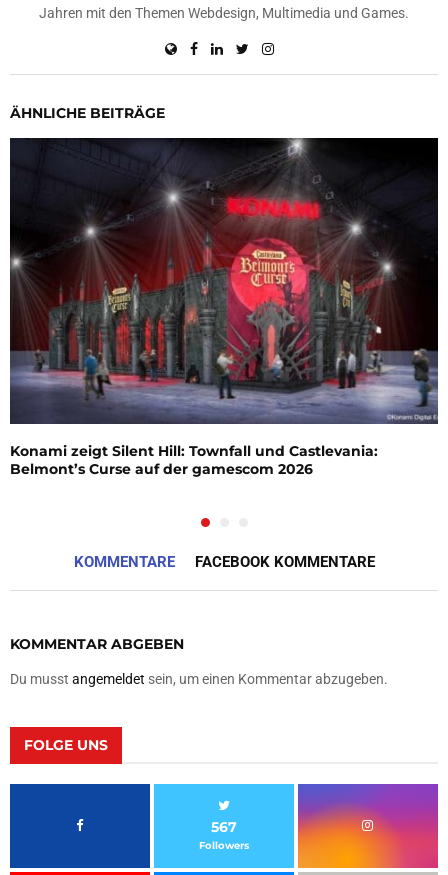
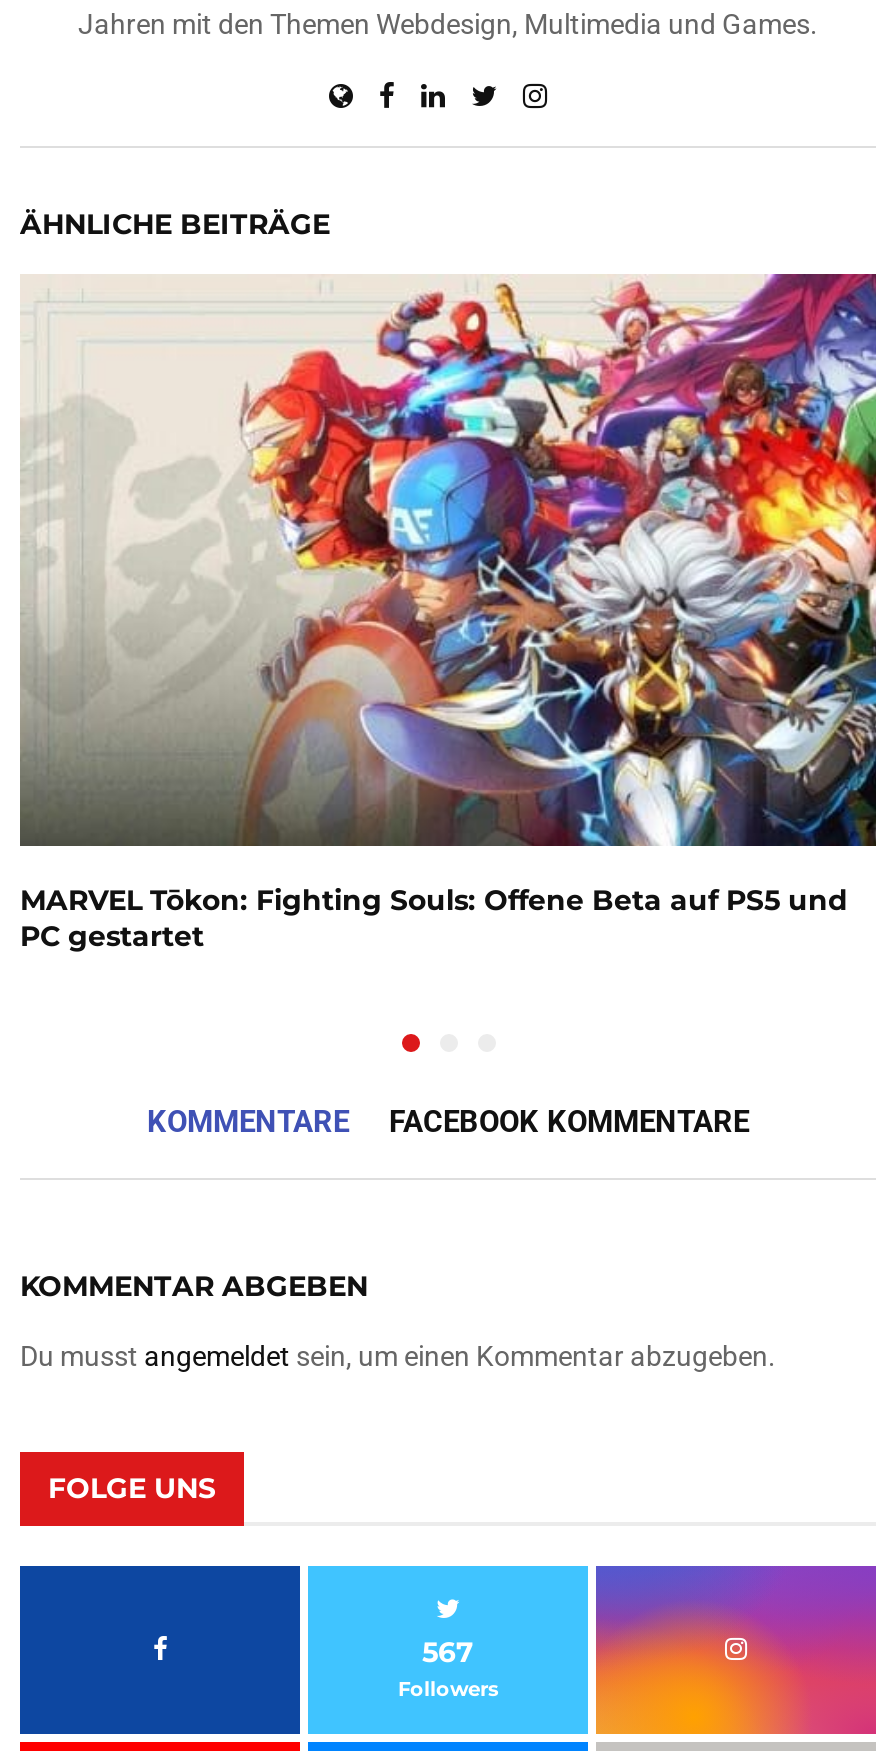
- [image]
- Konami zeigt Silent Hill: Townfall und Castlevania:
- Belmont’s Curse auf der gamescom 2026
+ [image]
+ MARVEL Tōkon: Fighting Souls: Offene Beta auf PS5 und
+ PC gestartet
